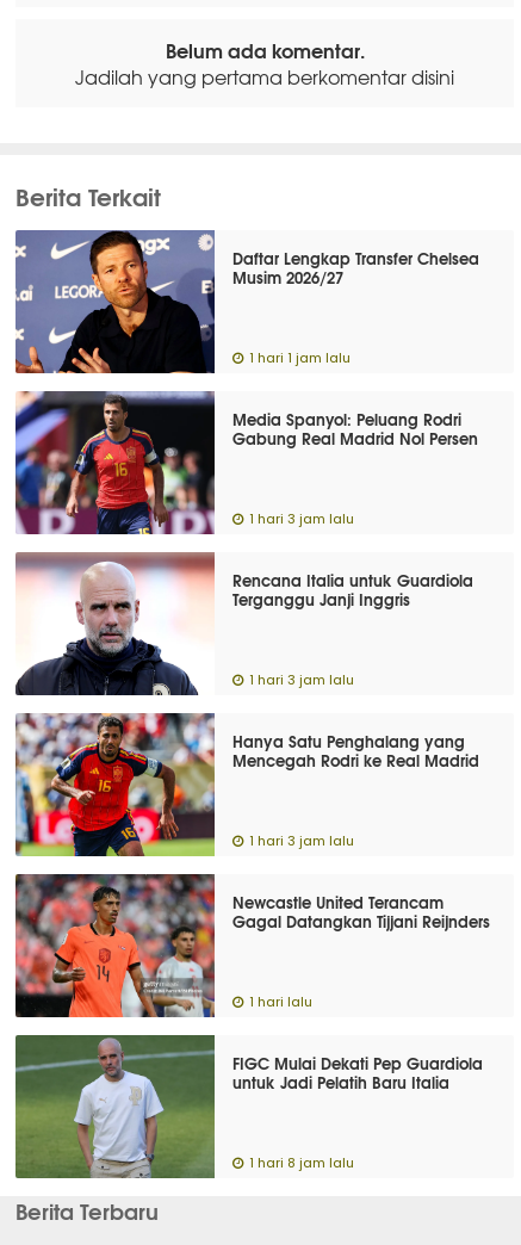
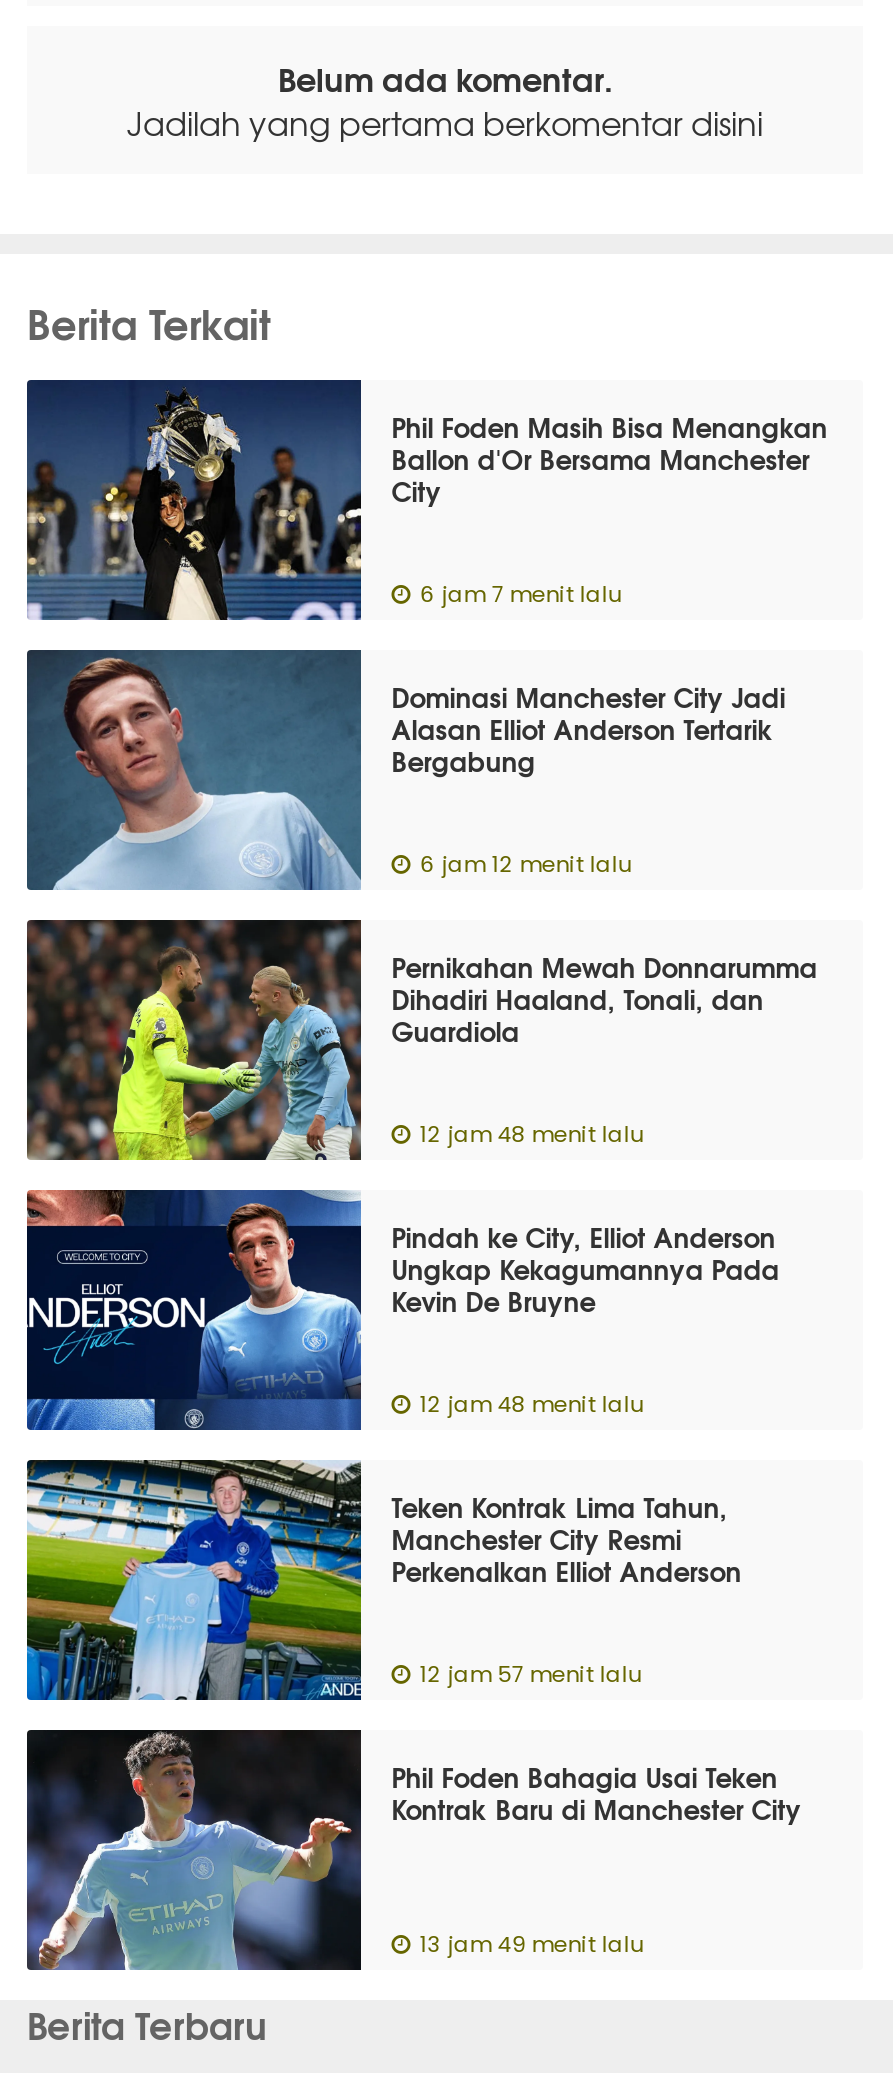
- [image]
- Daftar Lengkap Transfer Chelsea
- Musim 2026/27
+ [image]
+ Phil Foden Masih Bisa Menangkan
+ Ballon d'Or Bersama Manchester
+ City

- 1 hari 1 jam lalu
+ 6 jam 7 menit lalu

- [image]
- Media Spanyol: Peluang Rodri
- Gabung Real Madrid Nol Persen
+ [image]
+ Dominasi Manchester City Jadi
+ Alasan Elliot Anderson Tertarik
+ Bergabung

- 1 hari 3 jam lalu
+ 6 jam 12 menit lalu

- [image]
- Rencana Italia untuk Guardiola
- Terganggu Janji Inggris
+ [image]
+ Pernikahan Mewah Donnarumma
+ Dihadiri Haaland, Tonali, dan
+ Guardiola

- 1 hari 3 jam lalu
+ 12 jam 48 menit lalu

- [image]
- Hanya Satu Penghalang yang
- Mencegah Rodri ke Real Madrid
+ [image]
+ Pindah ke City, Elliot Anderson
+ Ungkap Kekagumannya Pada
+ Kevin De Bruyne

- 1 hari 3 jam lalu
+ 12 jam 48 menit lalu

- [image]
- Newcastle United Terancam
- Gagal Datangkan Tijjani Reijnders
+ [image]
+ Teken Kontrak Lima Tahun,
+ Manchester City Resmi
+ Perkenalkan Elliot Anderson

- 1 hari lalu
+ 12 jam 57 menit lalu

- [image]
- FIGC Mulai Dekati Pep Guardiola
- untuk Jadi Pelatih Baru Italia
+ [image]
+ Phil Foden Bahagia Usai Teken
+ Kontrak Baru di Manchester City

- 1 hari 8 jam lalu
+ 13 jam 49 menit lalu
